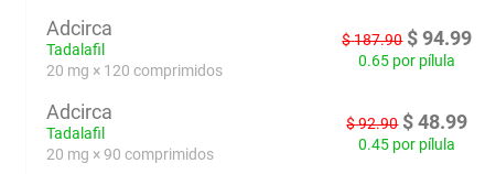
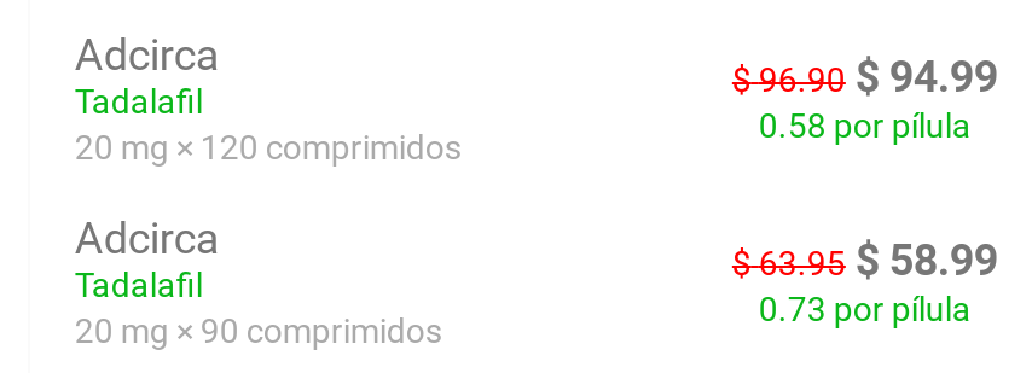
- $ 187.90 $ 94.99
+ $ 96.90 $ 94.99

- 0.65 por pílula
+ 0.58 por pílula

- $ 92.90 $ 48.99
+ $ 63.95 $ 58.99

- 0.45 por pílula
+ 0.73 por pílula
